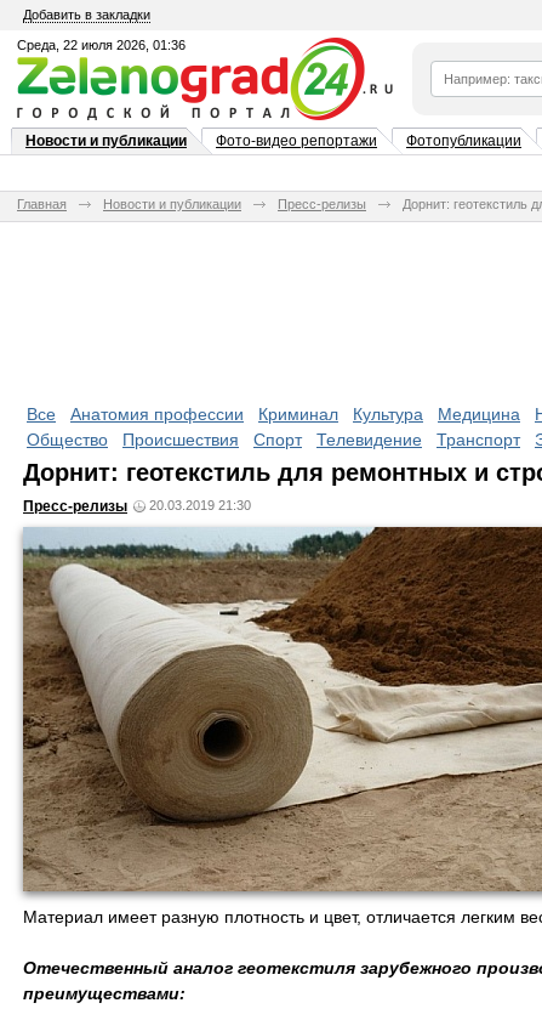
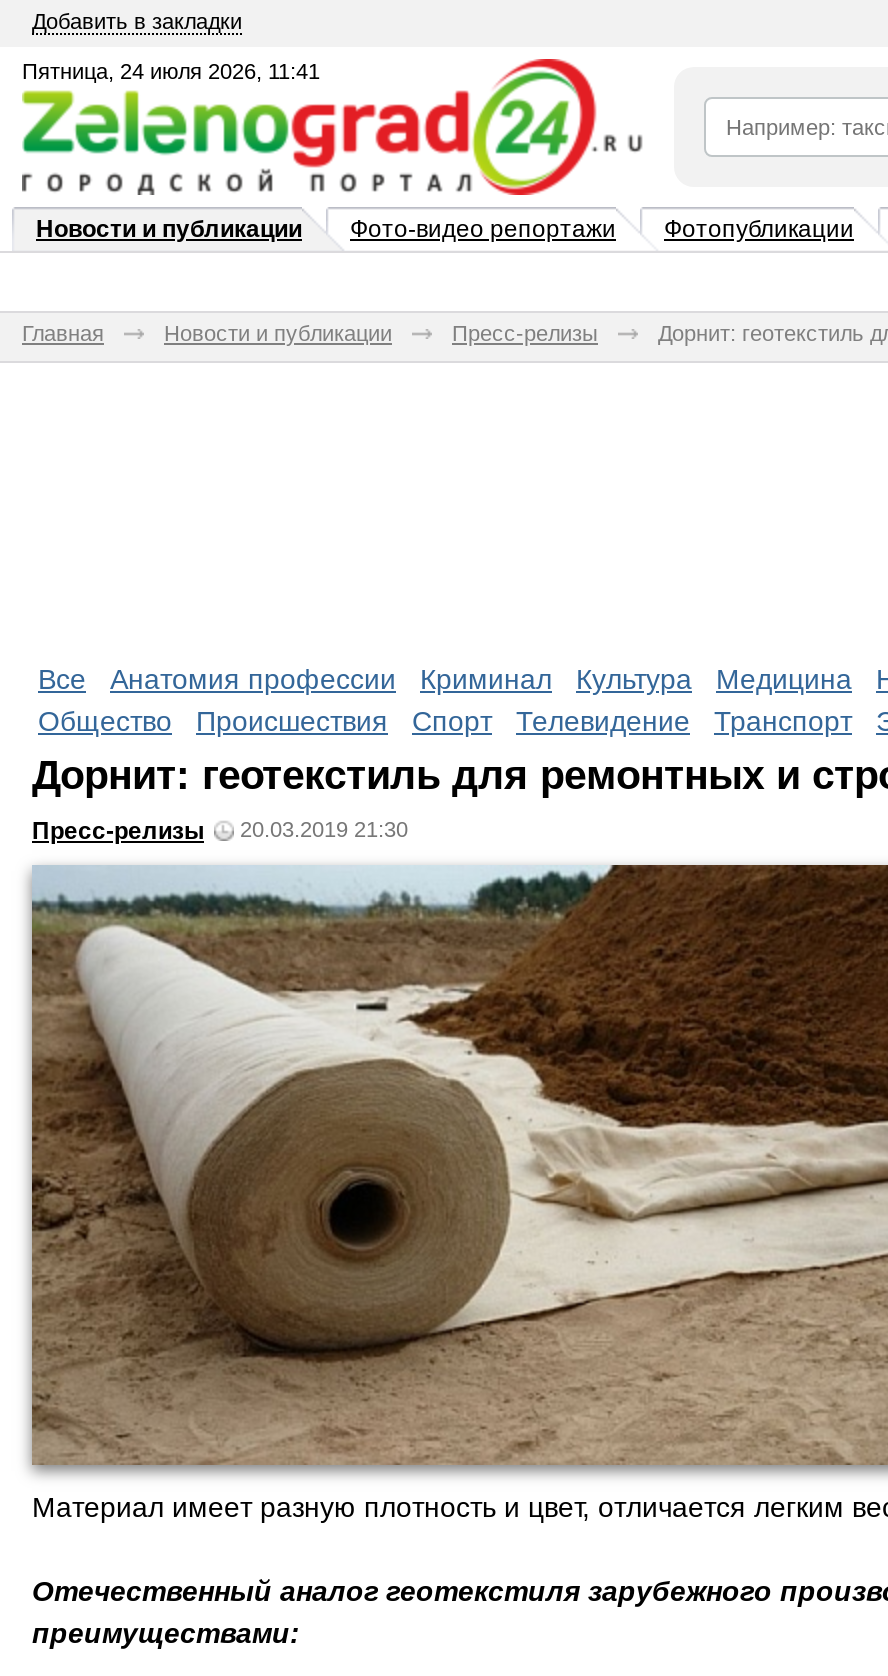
- Среда, 22 июля 2026, 01:36
+ Пятница, 24 июля 2026, 11:41
